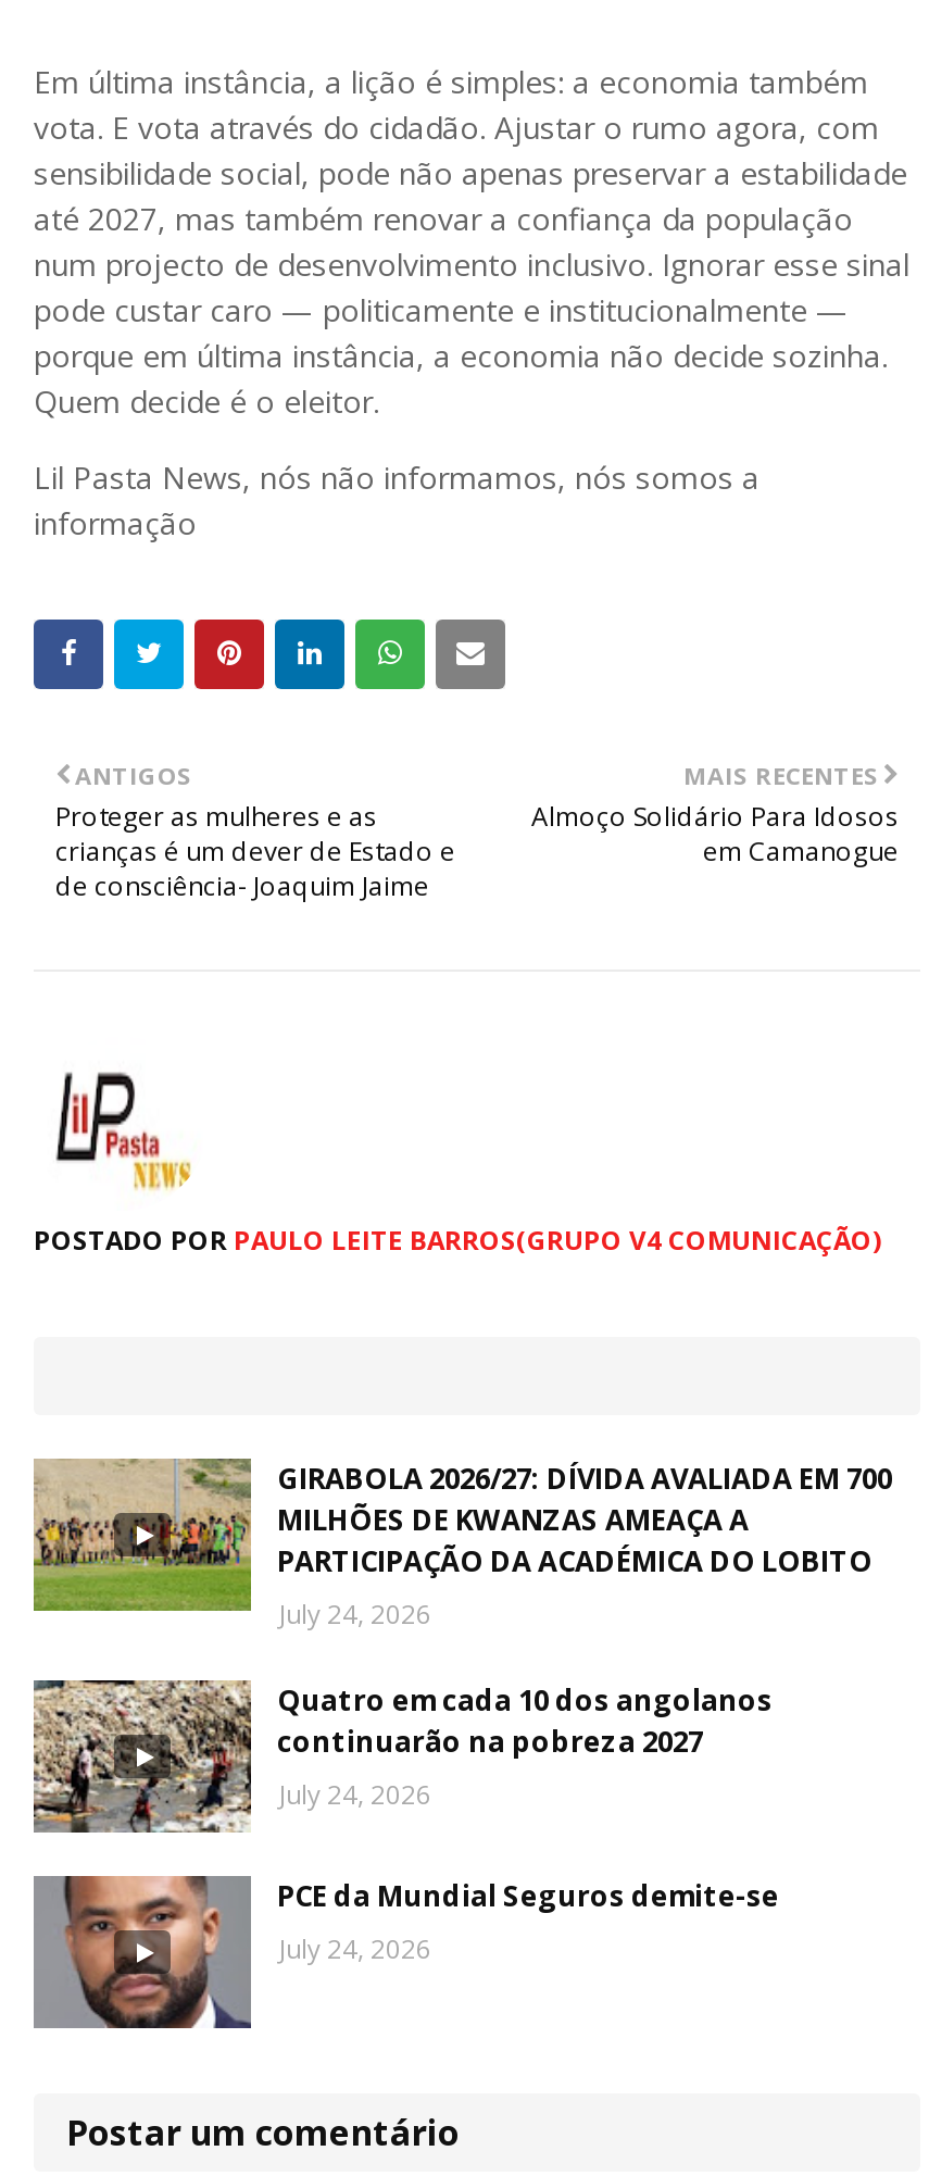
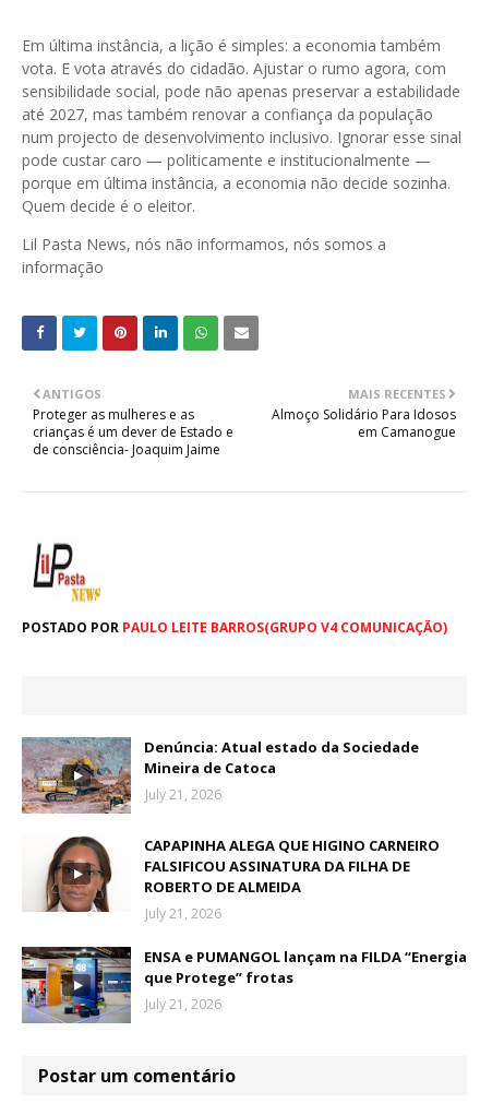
- [image]
- GIRABOLA 2026/27: DÍVIDA AVALIADA EM 700
- MILHÕES DE KWANZAS AMEAÇA A
- PARTICIPAÇÃO DA ACADÉMICA DO LOBITO
- July 24, 2026
+ [image]
+ Denúncia: Atual estado da Sociedade
+ Mineira de Catoca
+ July 21, 2026

- [image]
- Quatro em cada 10 dos angolanos
- continuarão na pobreza 2027
- July 24, 2026
+ [image]
+ CAPAPINHA ALEGA QUE HIGINO CARNEIRO
+ FALSIFICOU ASSINATURA DA FILHA DE
+ ROBERTO DE ALMEIDA
+ July 21, 2026

- [image]
- PCE da Mundial Seguros demite-se
- July 24, 2026
+ [image]
+ ENSA e PUMANGOL lançam na FILDA “Energia
+ que Protege” frotas
+ July 21, 2026
